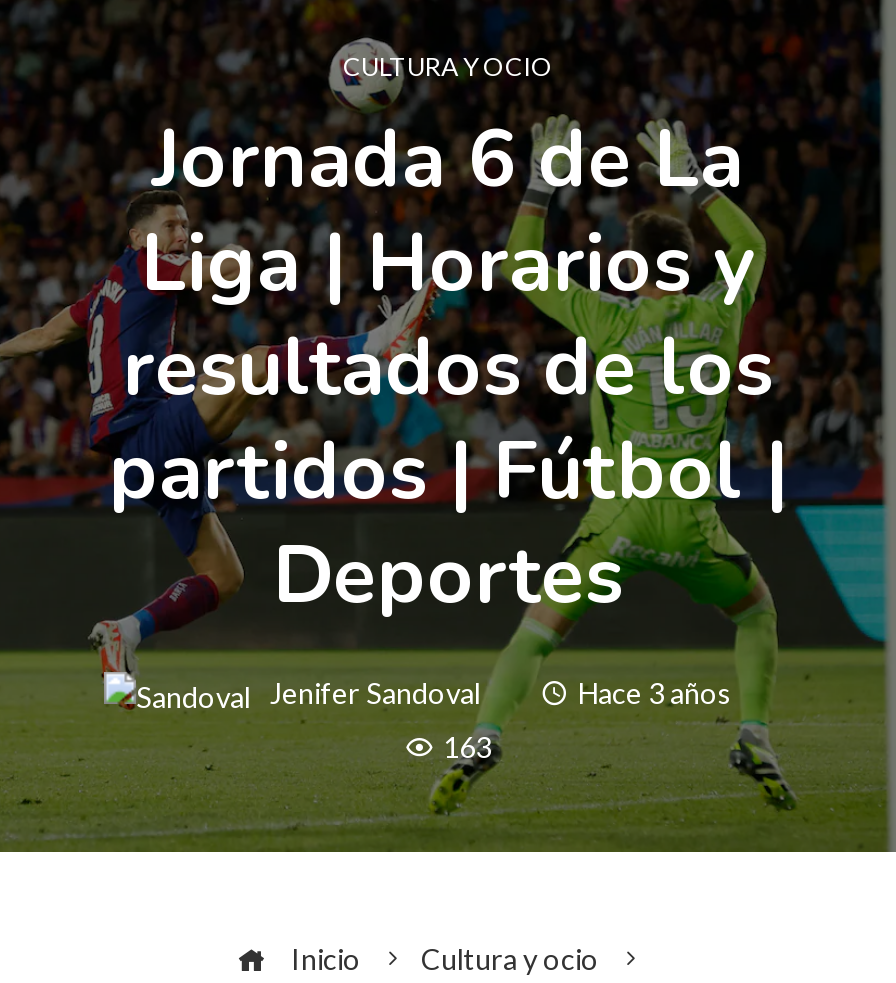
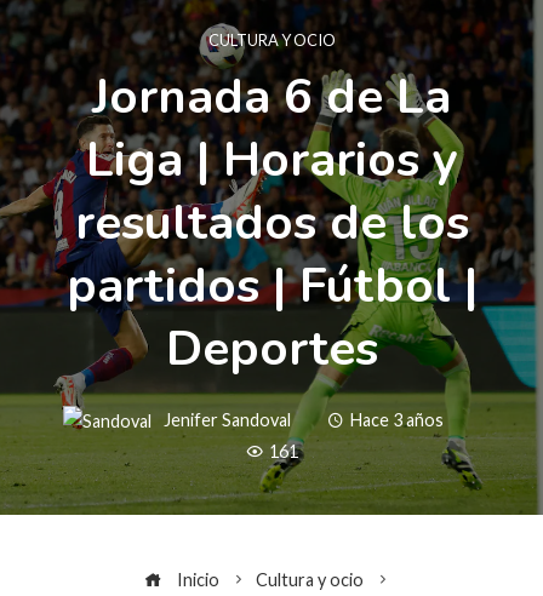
- 163
+ 161
